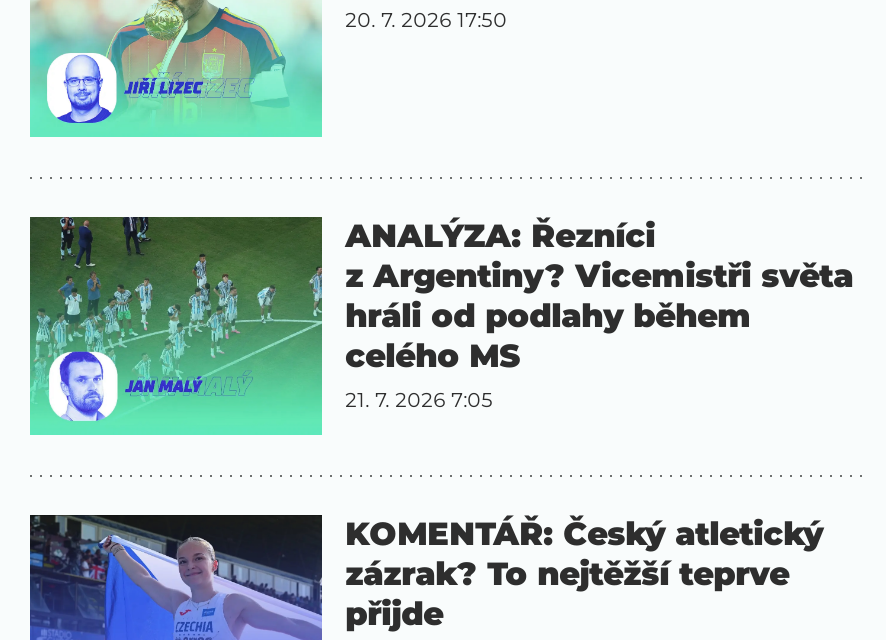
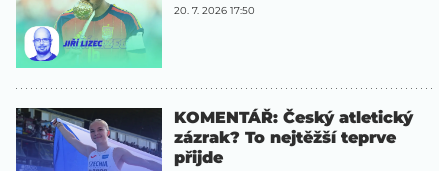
- [image]
- ANALÝZA: Řezníci
- z Argentiny? Vicemistři světa
- hráli od podlahy během
- celého MS
- 21. 7. 2026 7:05
